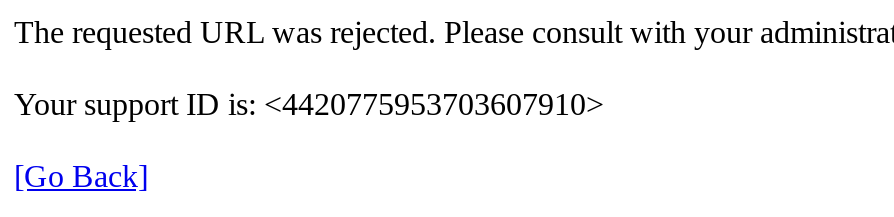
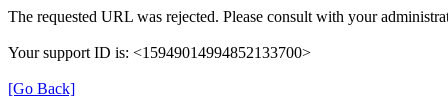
- Your support ID is: <4420775953703607910>
+ Your support ID is: <15949014994852133700>
